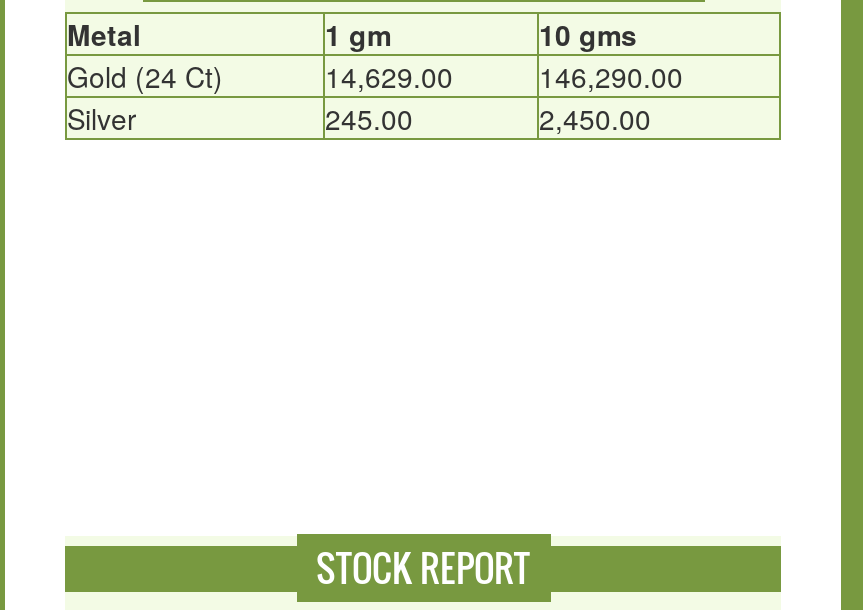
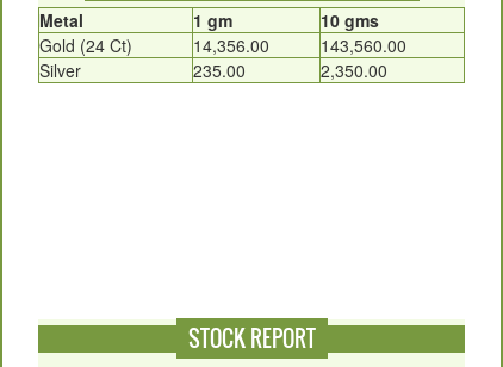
- 14,629.00
+ 14,356.00

- 146,290.00
+ 143,560.00

- 245.00
+ 235.00

- 2,450.00
+ 2,350.00
